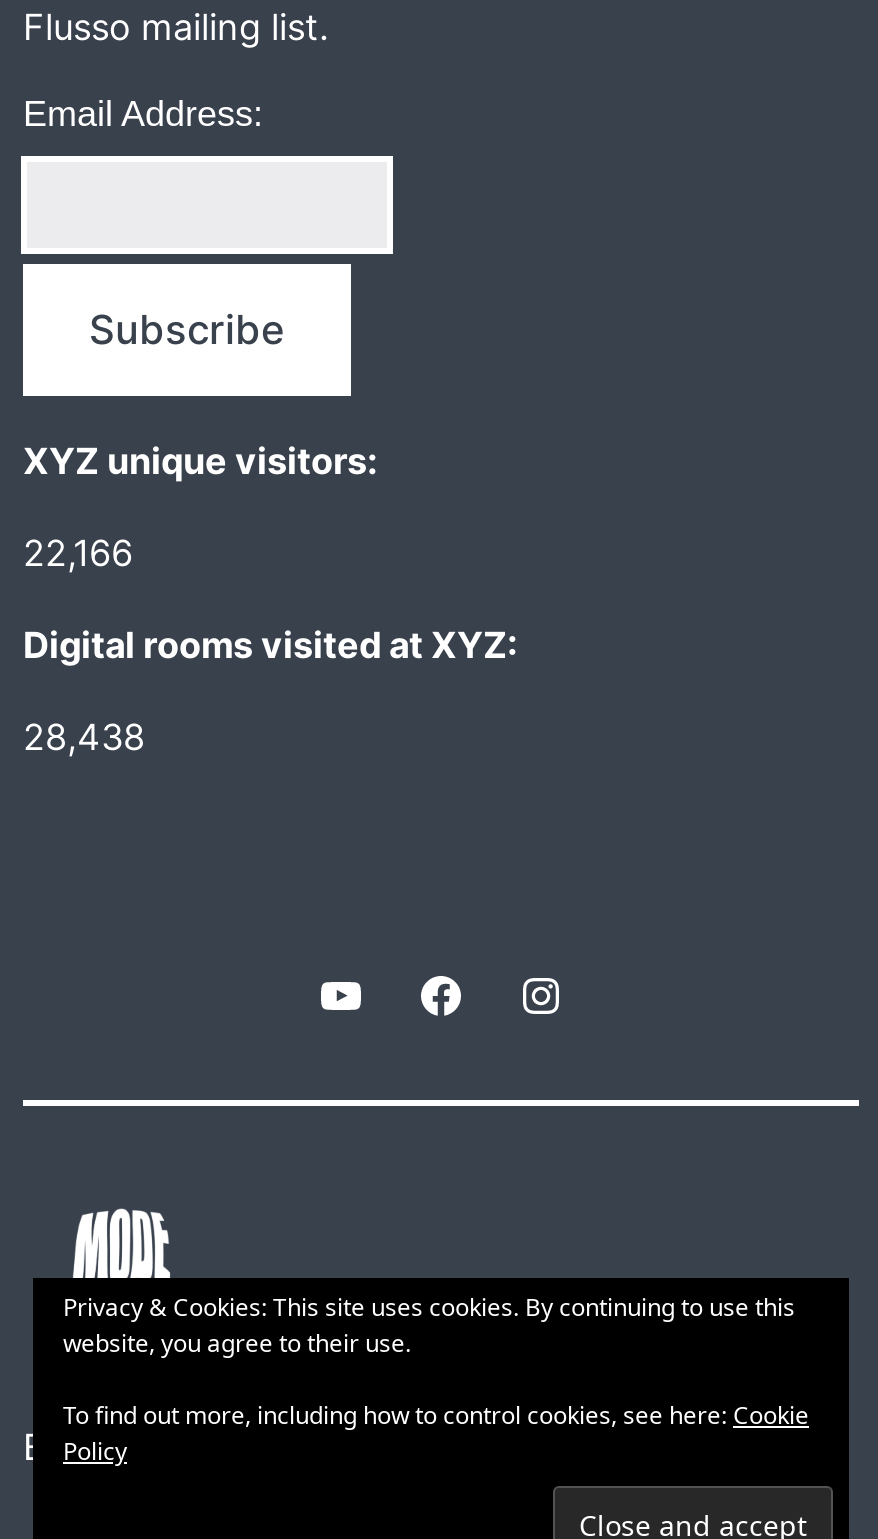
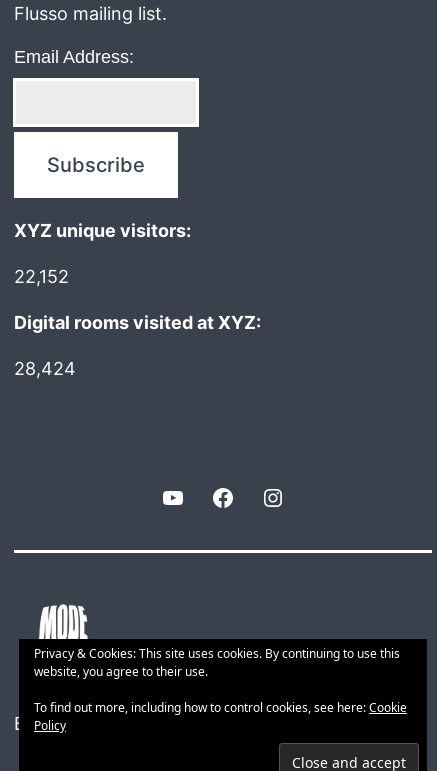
- 22,166
+ 22,152

- 28,438
+ 28,424
